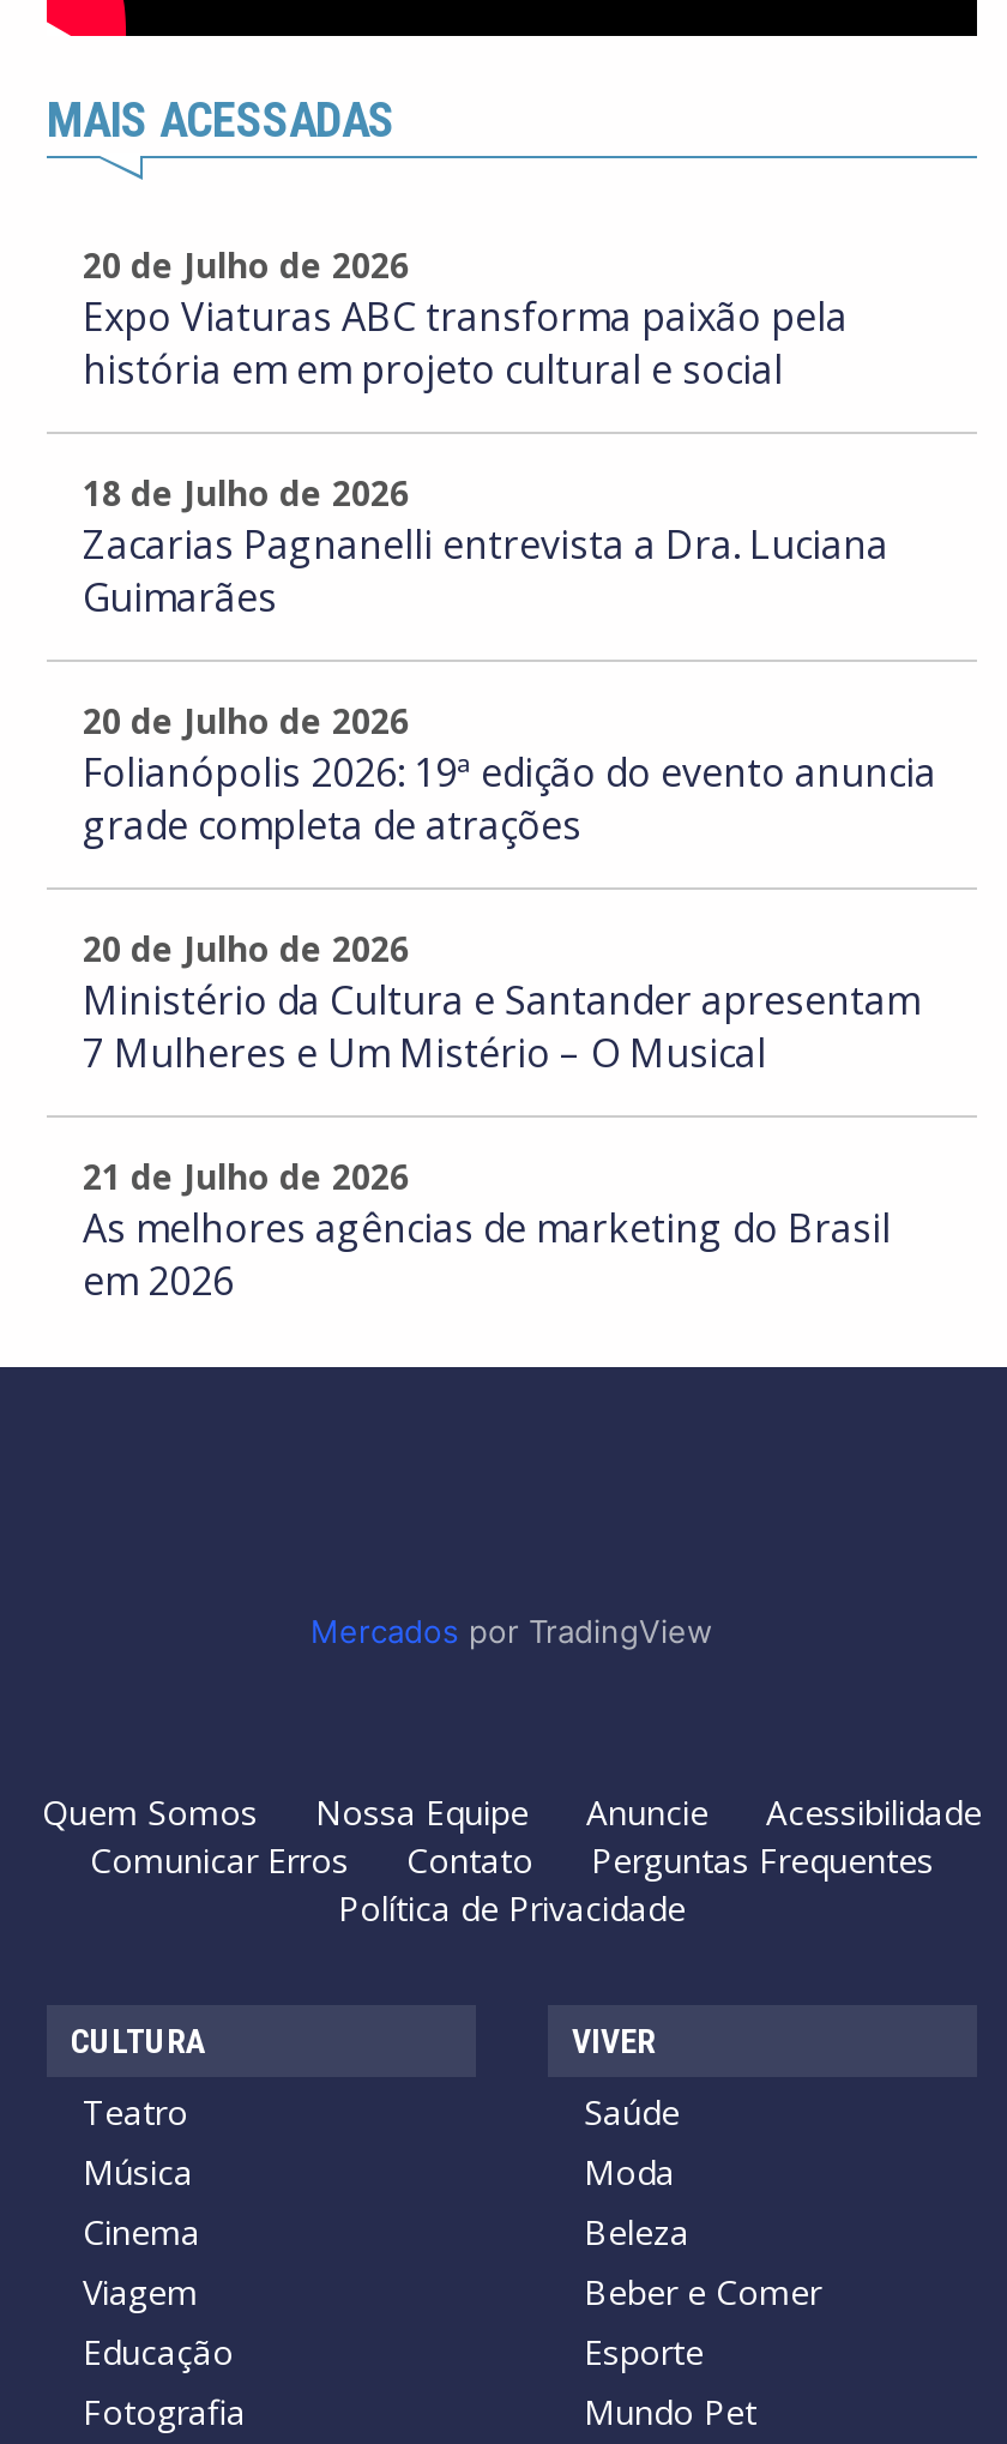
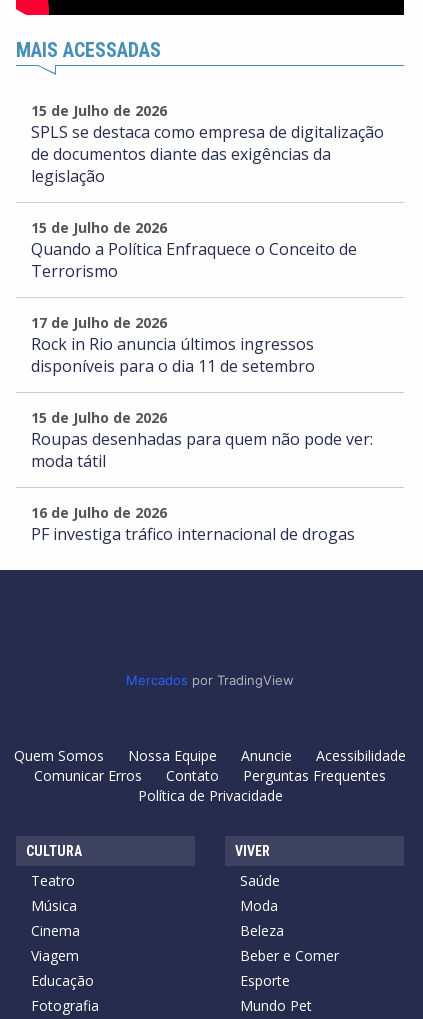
- 20 de Julho de 2026
- Expo Viaturas ABC transforma paixão pela
- história em em projeto cultural e social
+ 15 de Julho de 2026
+ SPLS se destaca como empresa de digitalização
+ de documentos diante das exigências da
+ legislação

- 18 de Julho de 2026
- Zacarias Pagnanelli entrevista a Dra. Luciana
- Guimarães
+ 15 de Julho de 2026
+ Quando a Política Enfraquece o Conceito de
+ Terrorismo

- 20 de Julho de 2026
- Folianópolis 2026: 19ª edição do evento anuncia
- grade completa de atrações
+ 17 de Julho de 2026
+ Rock in Rio anuncia últimos ingressos
+ disponíveis para o dia 11 de setembro

- 20 de Julho de 2026
- Ministério da Cultura e Santander apresentam
- 7 Mulheres e Um Mistério – O Musical
+ 15 de Julho de 2026
+ Roupas desenhadas para quem não pode ver:
+ moda tátil

- 21 de Julho de 2026
- As melhores agências de marketing do Brasil
- em 2026
+ 16 de Julho de 2026
+ PF investiga tráfico internacional de drogas
